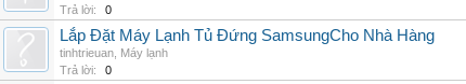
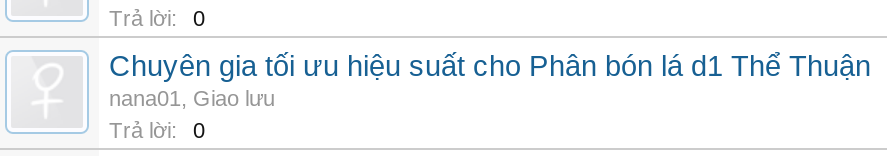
- Lắp Đặt Máy Lạnh Tủ Đứng SamsungCho Nhà Hàng
- tinhtrieuan, Máy lạnh
+ Chuyên gia tối ưu hiệu suất cho Phân bón lá d1 Thể Thuận
+ nana01, Giao lưu
